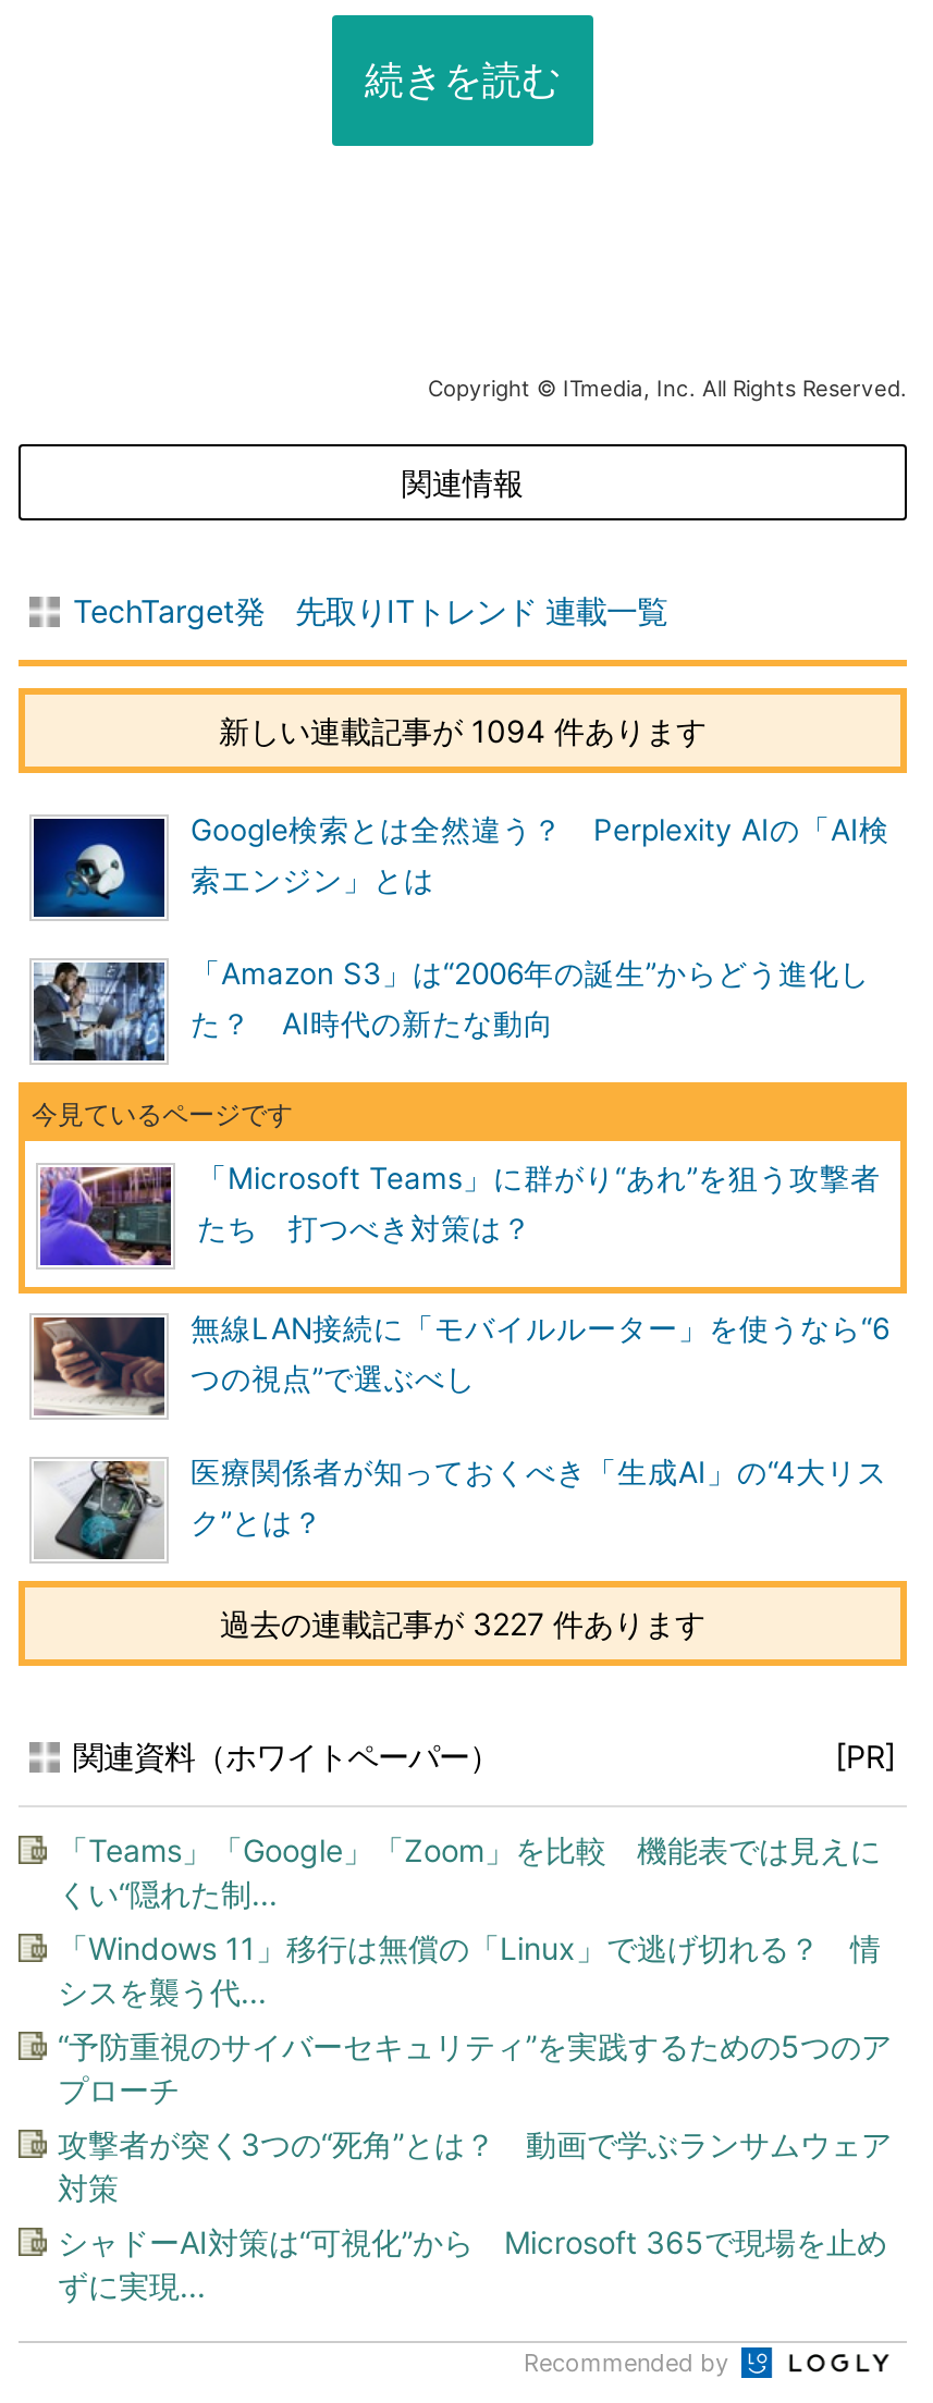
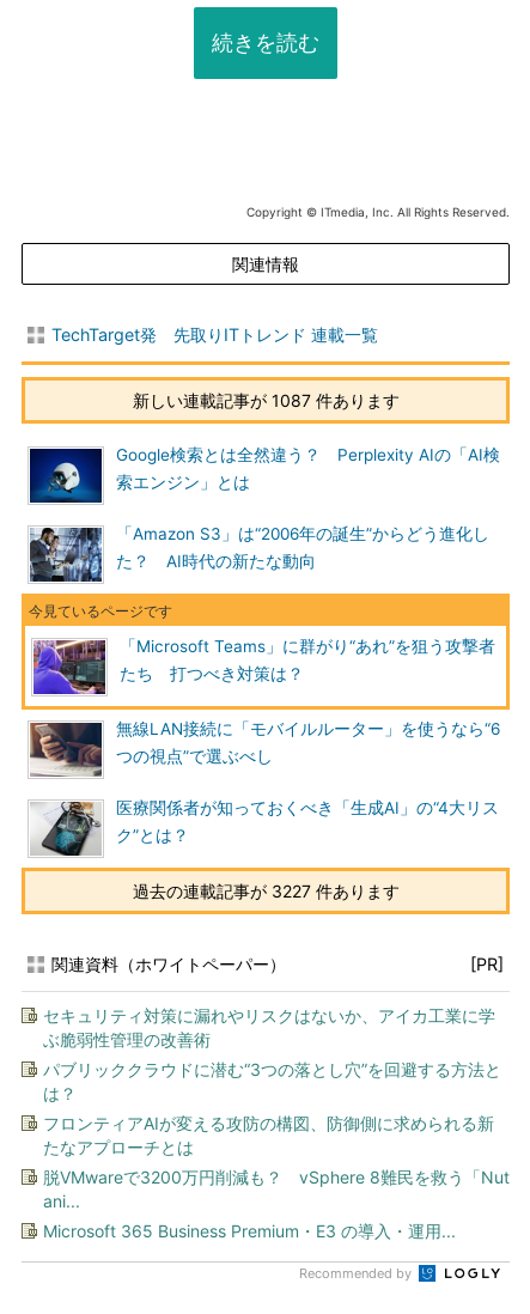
- 新しい連載記事が 1094 件あります
+ 新しい連載記事が 1087 件あります

- 「Teams」「Google」「Zoom」を比較 機能表では見えに
- くい“隠れた制...
+ セキュリティ対策に漏れやリスクはないか、アイカ工業に学
+ ぶ脆弱性管理の改善術

- 「Windows 11」移行は無償の「Linux」で逃げ切れる？ 情
- シスを襲う代...
+ パブリッククラウドに潜む“3つの落とし穴”を回避する方法と
+ は？

- “予防重視のサイバーセキュリティ”を実践するための5つのア
- プローチ
+ フロンティアAIが変える攻防の構図、防御側に求められる新
+ たなアプローチとは

- 攻撃者が突く3つの“死角”とは？ 動画で学ぶランサムウェア
- 対策
+ 脱VMwareで3200万円削減も？ vSphere 8難民を救う「Nut
+ ani...

- シャドーAI対策は“可視化”から Microsoft 365で現場を止め
- ずに実現...
+ Microsoft 365 Business Premium・E3 の導入・運用...
